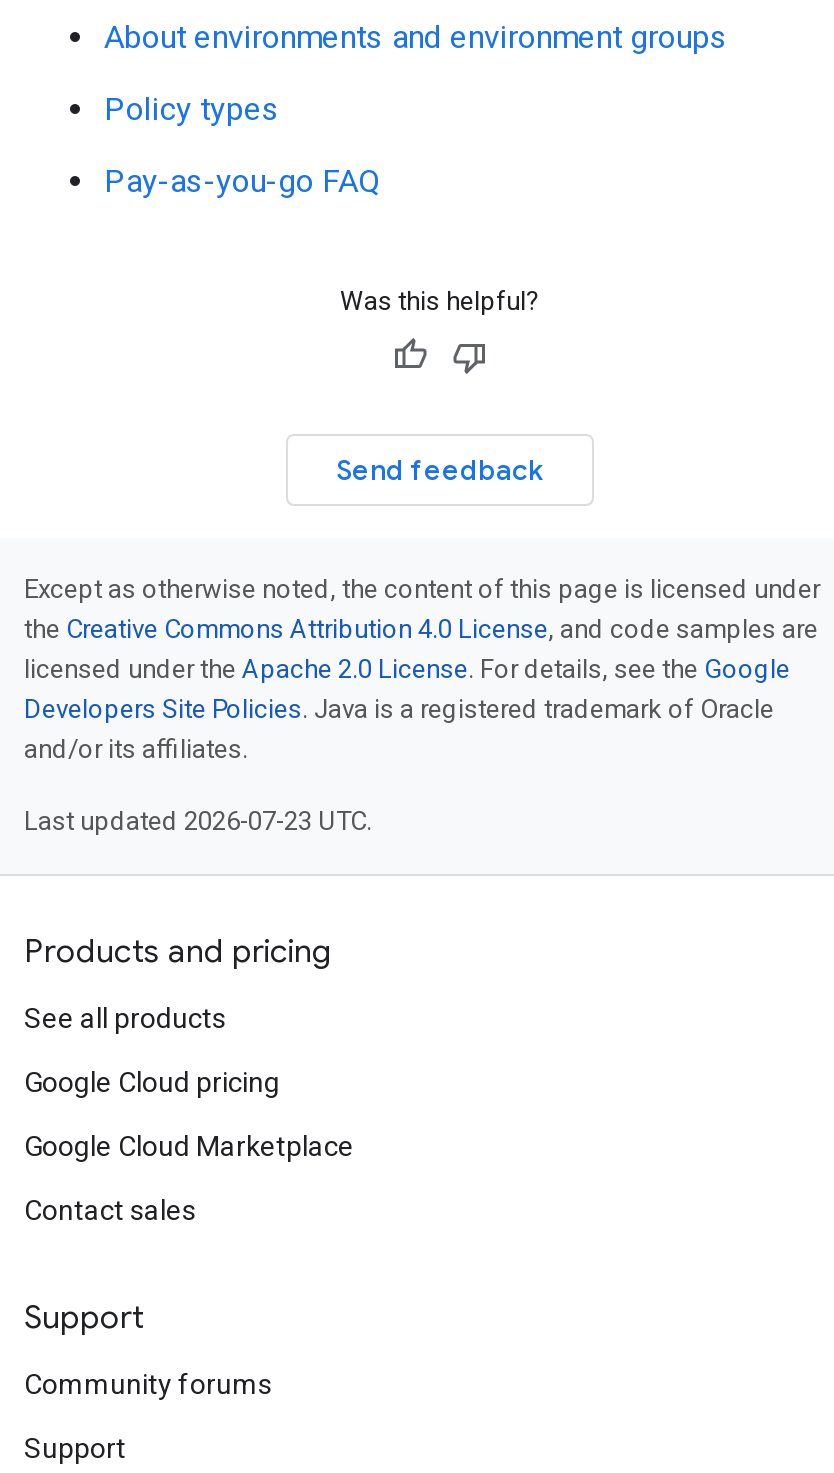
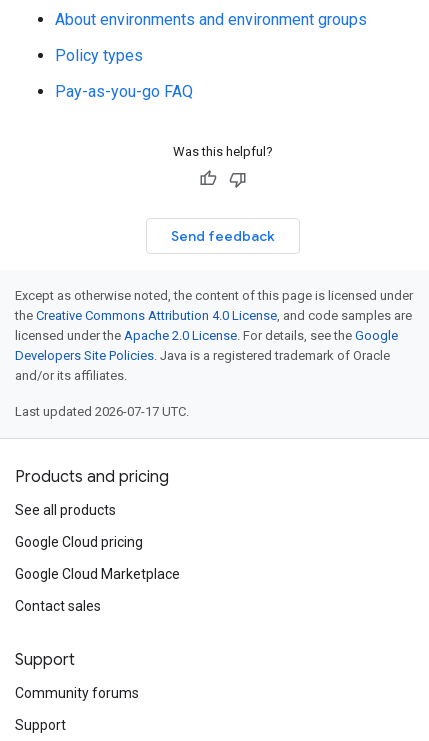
- Last updated 2026-07-23 UTC.
+ Last updated 2026-07-17 UTC.
